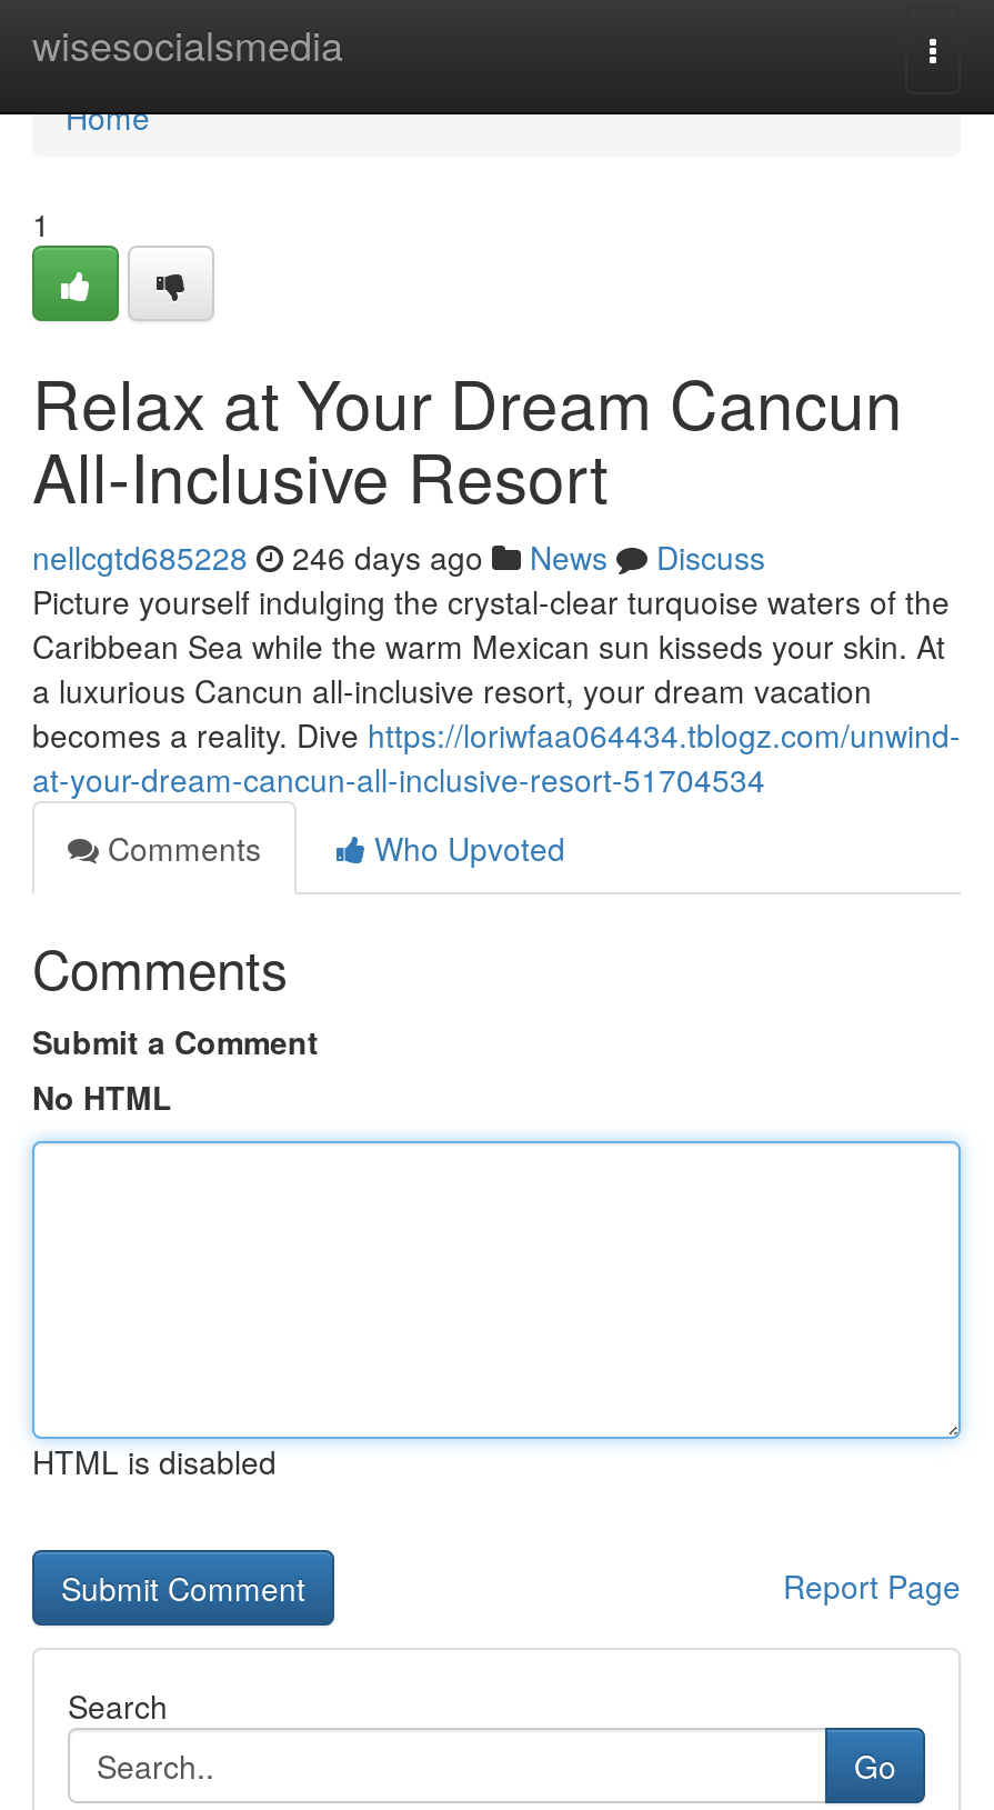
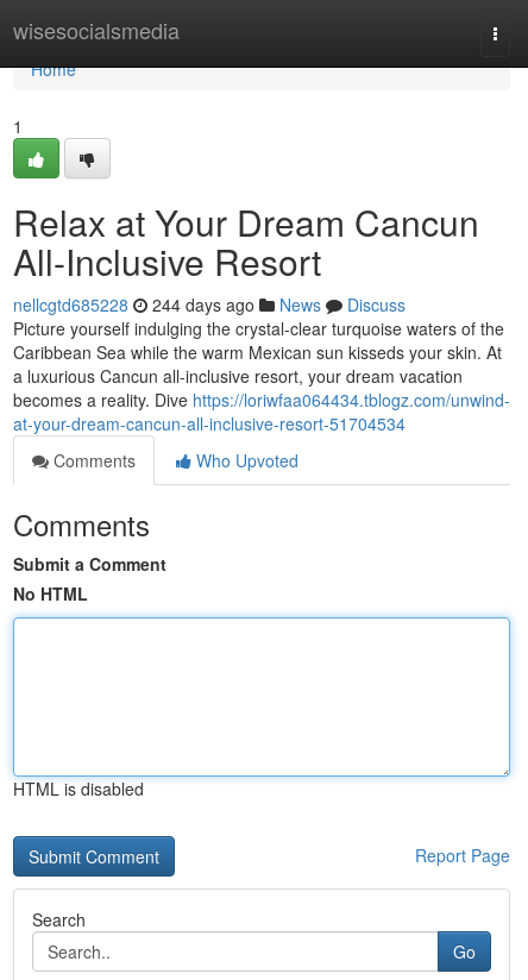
- nellcgtd685228 246 days ago News Discuss
+ nellcgtd685228 244 days ago News Discuss
